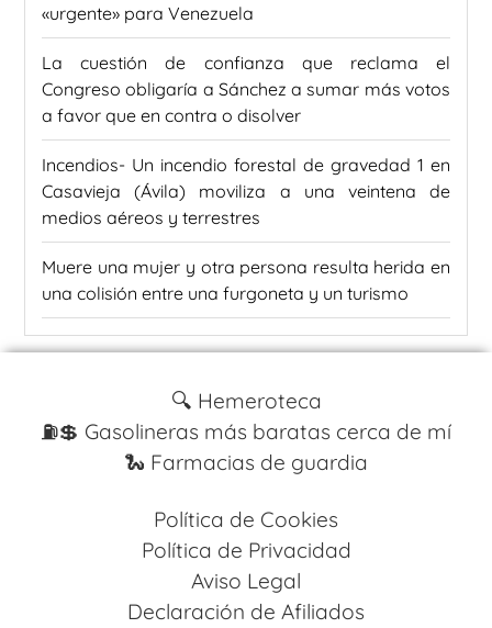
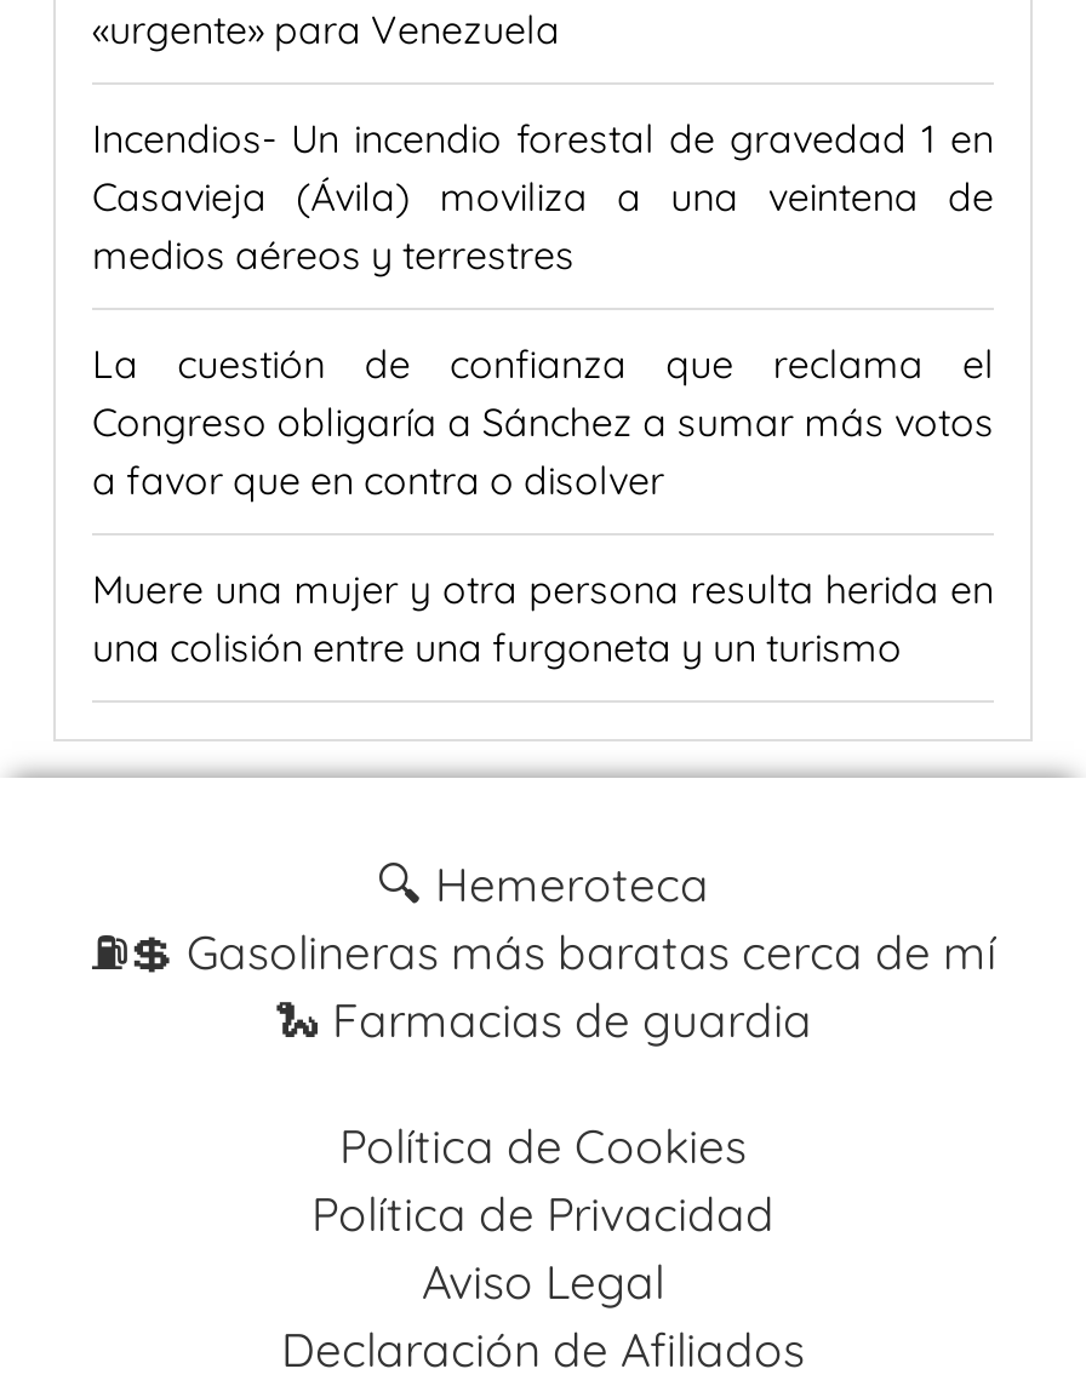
moved down: La cuestión de confianza que reclama el | Congreso obligaría a Sánchez a sumar más votos | a favor que en contra o disolver

moved up: Incendios- Un incendio forestal de gravedad 1 en | Casavieja (Ávila) moviliza a una veintena de | medios aéreos y terrestres
